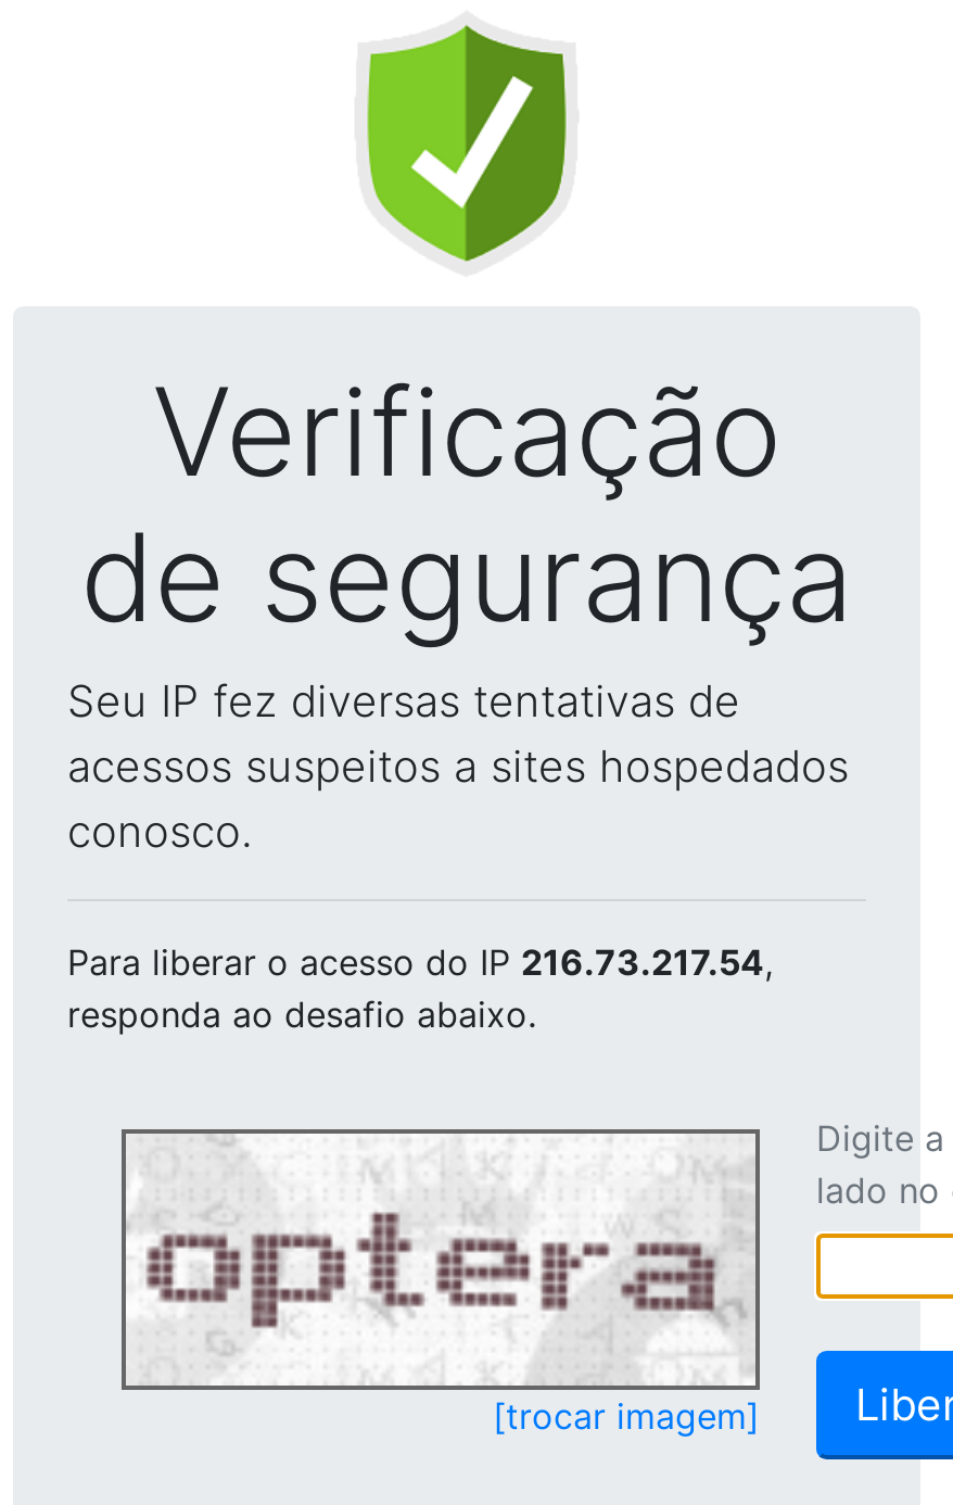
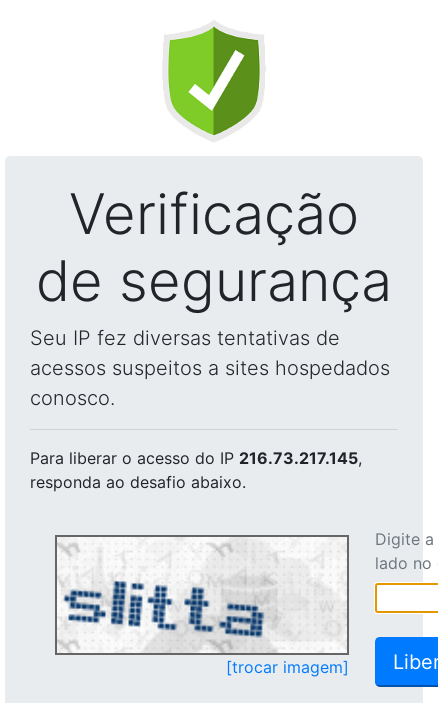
- Para liberar o acesso do IP 216.73.217.54,
+ Para liberar o acesso do IP 216.73.217.145,

- [image]
+ [image]
